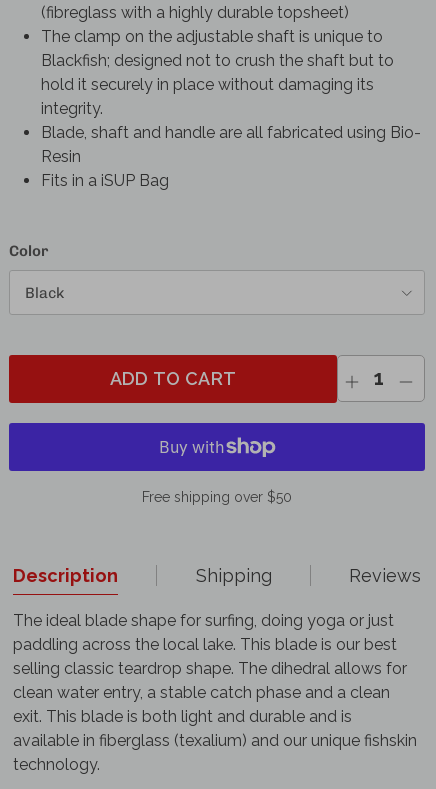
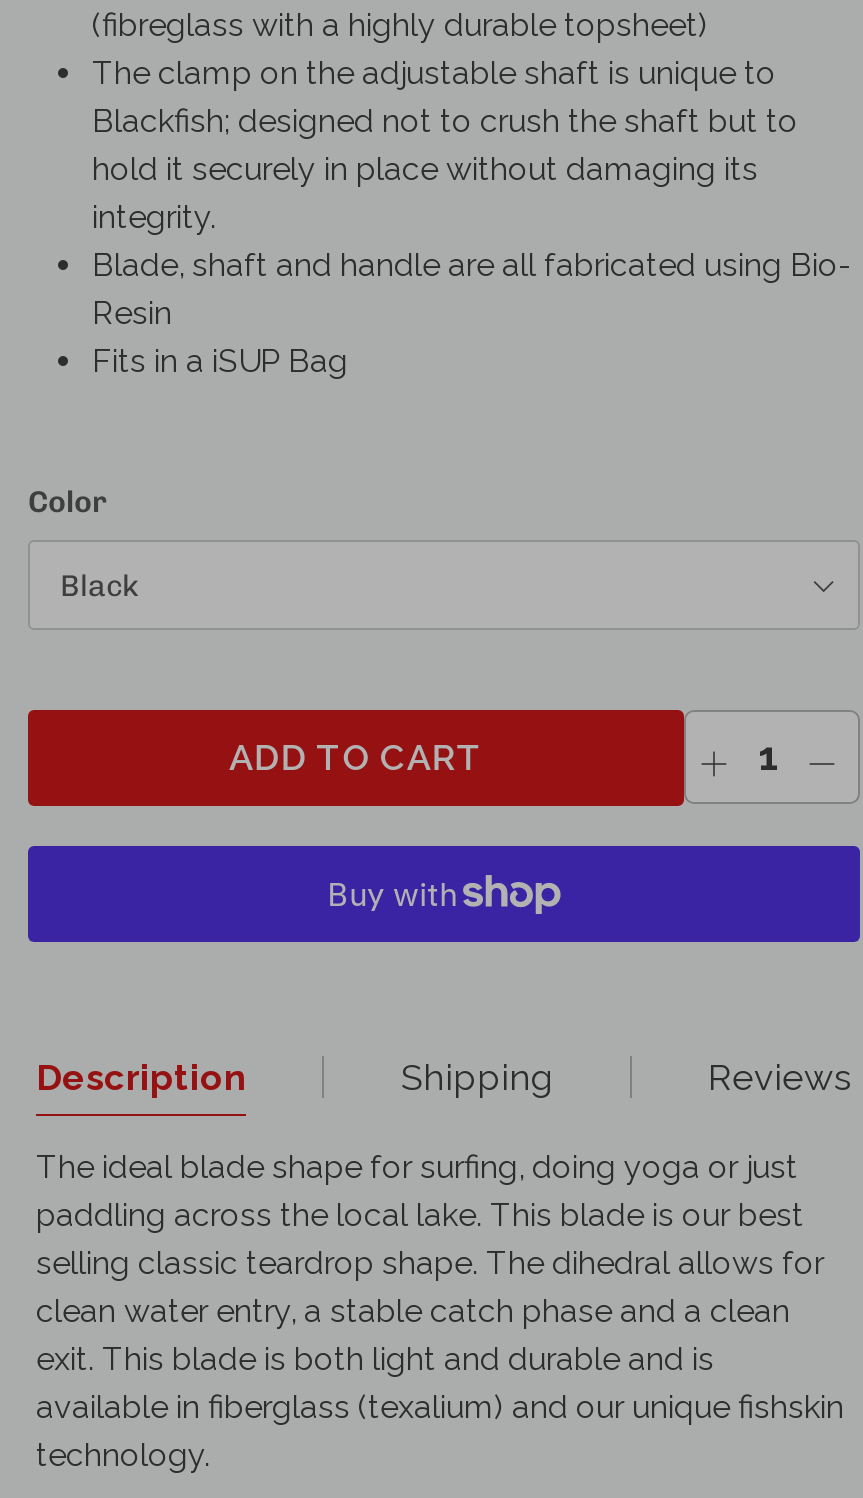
- Free shipping over $50
